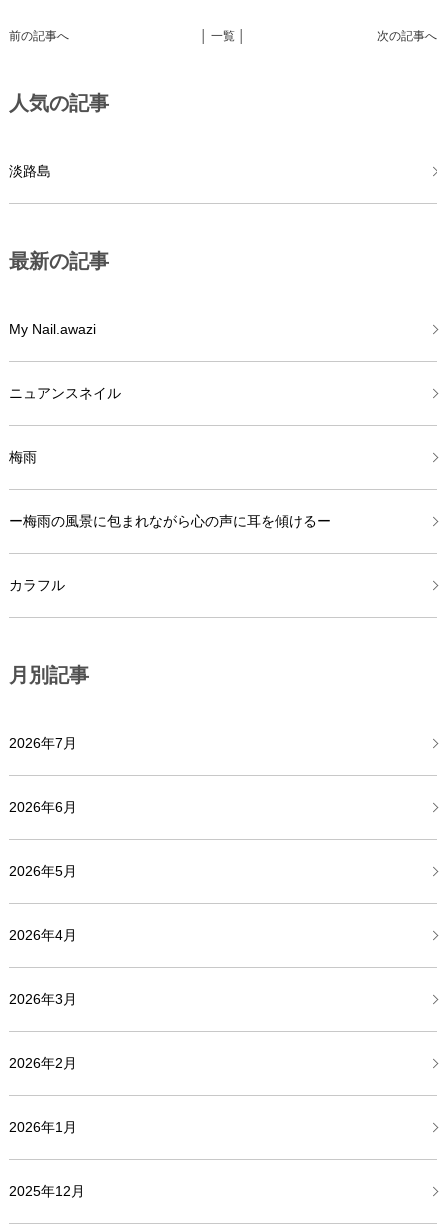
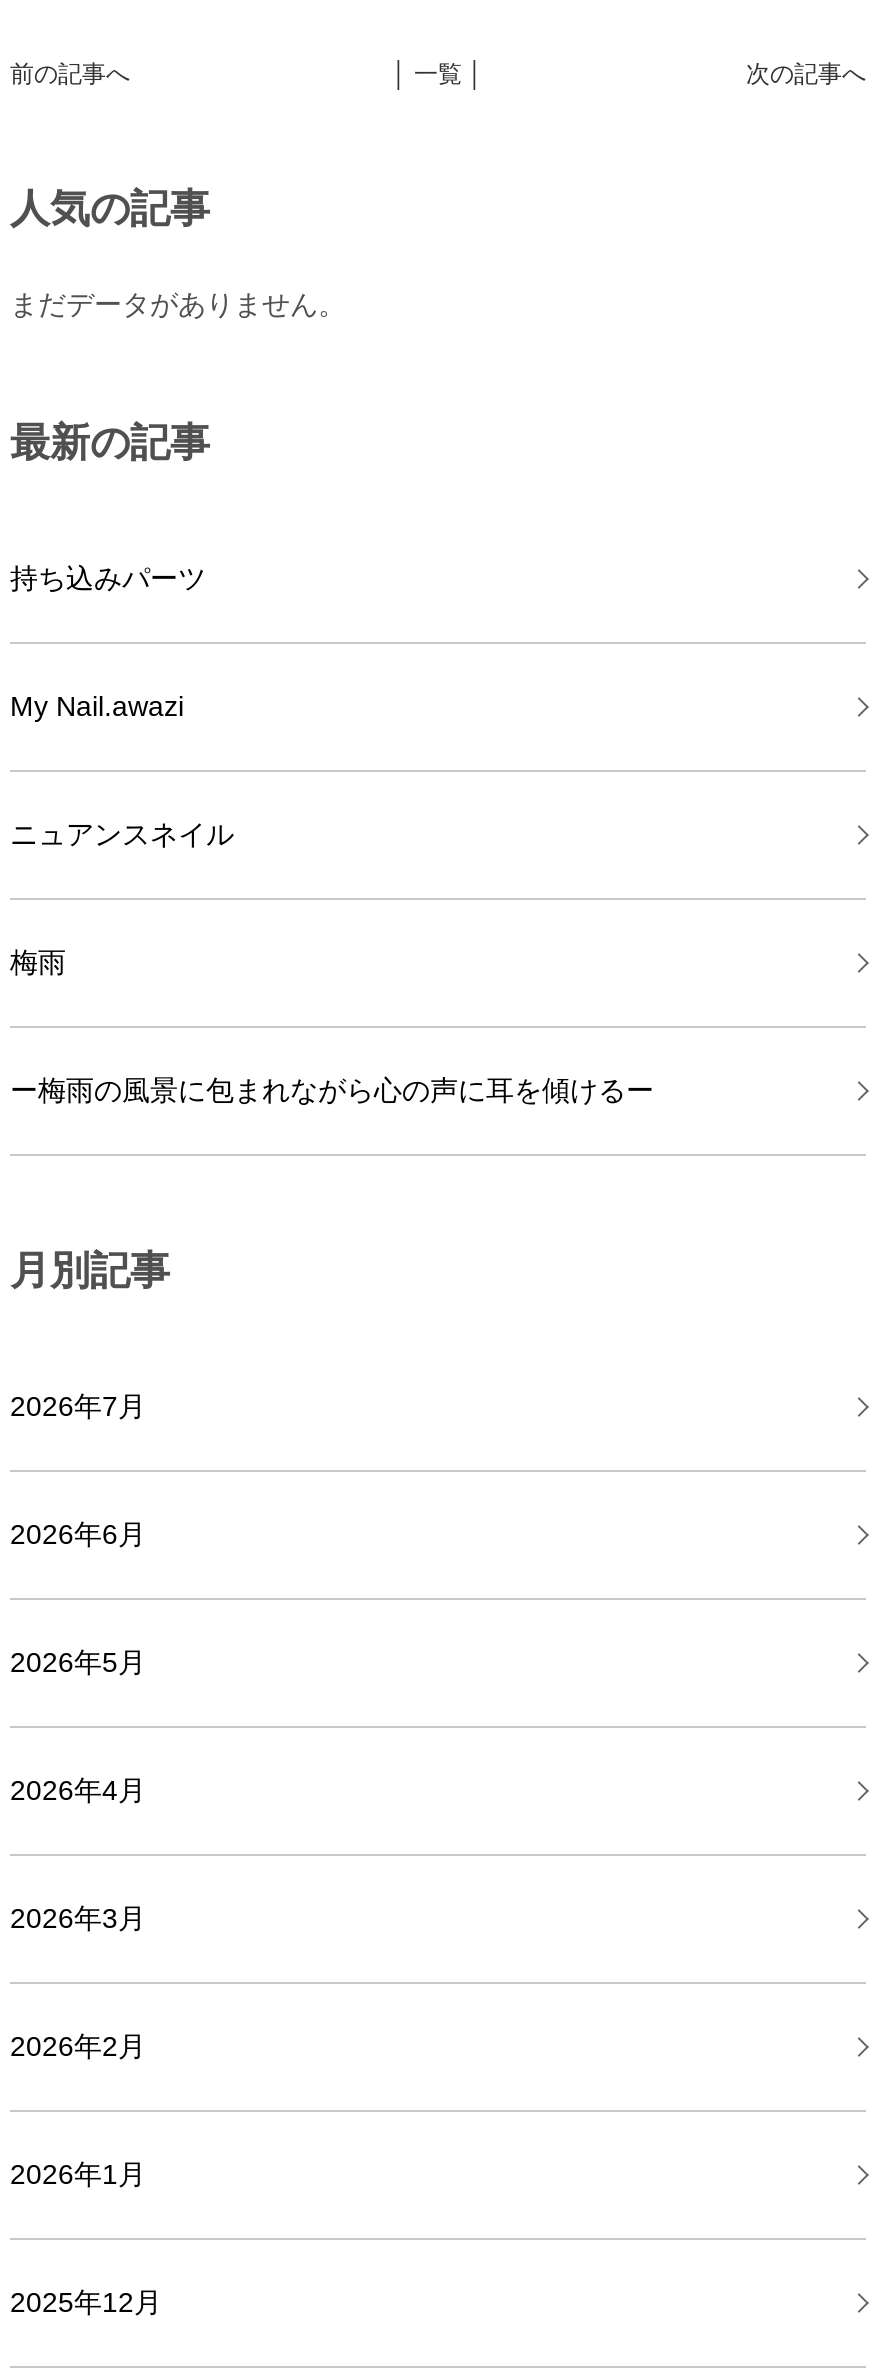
- 淡路島
+ まだデータがありません。

+ 持ち込みパーツ

moved down: My Nail.awazi | ニュアンスネイル | 梅雨 | ー梅雨の風景に包まれながら心の声に耳を傾けるー

- カラフル
